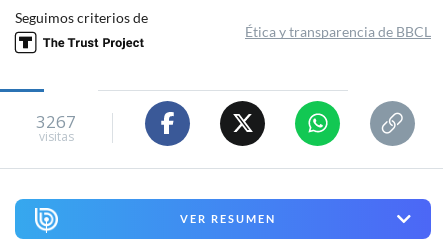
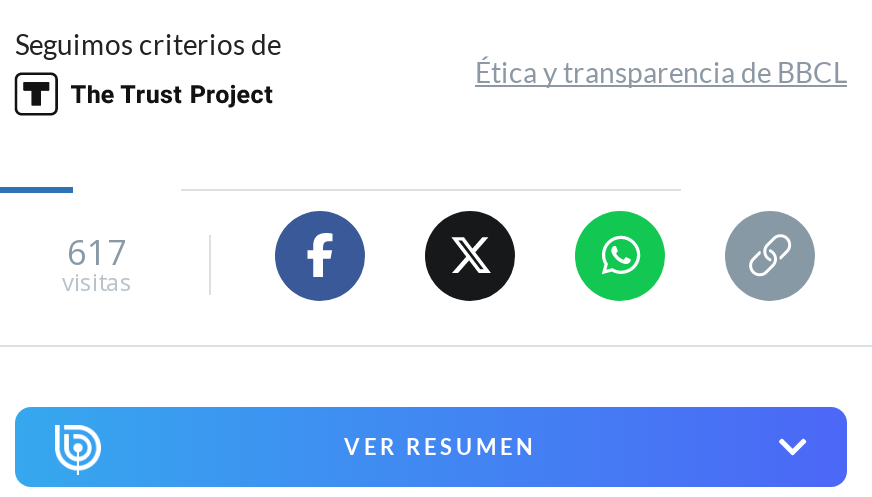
- 3267
+ 617
